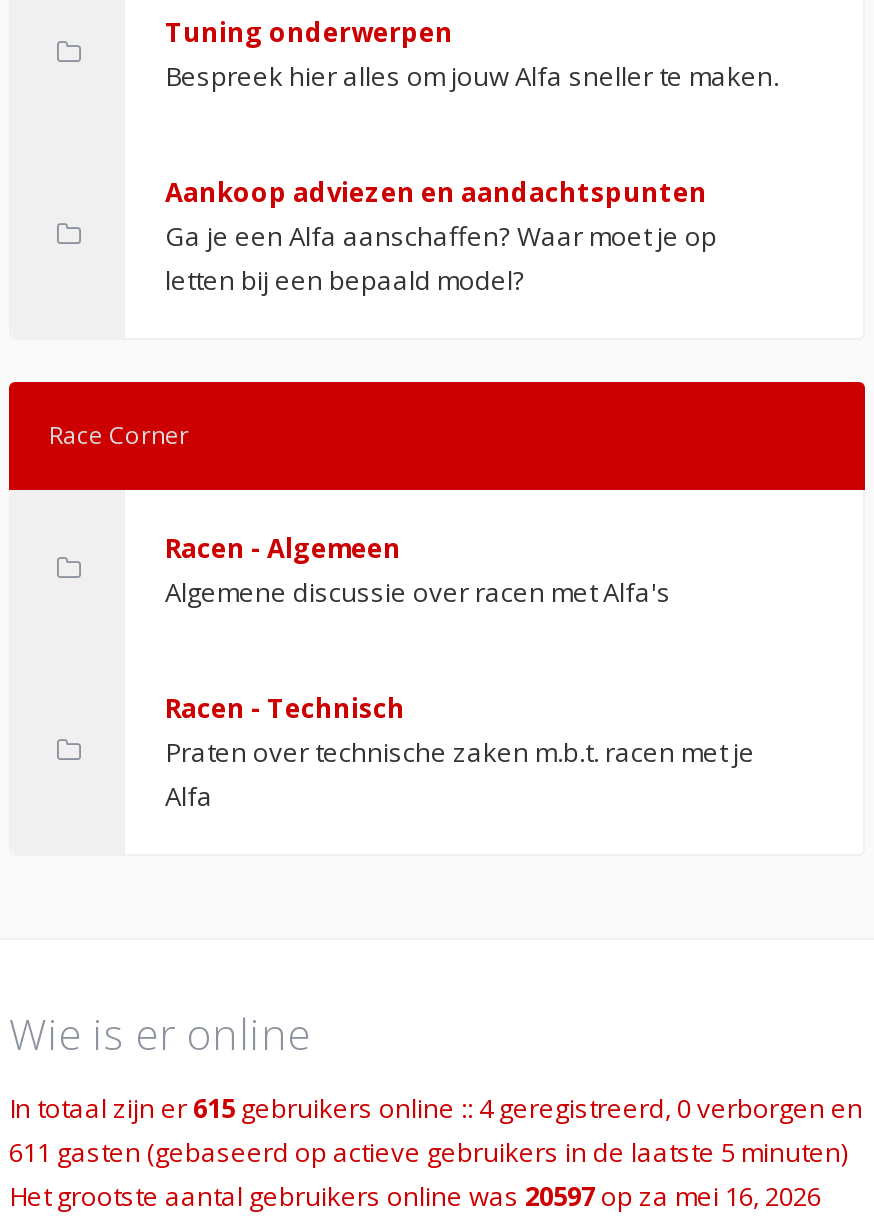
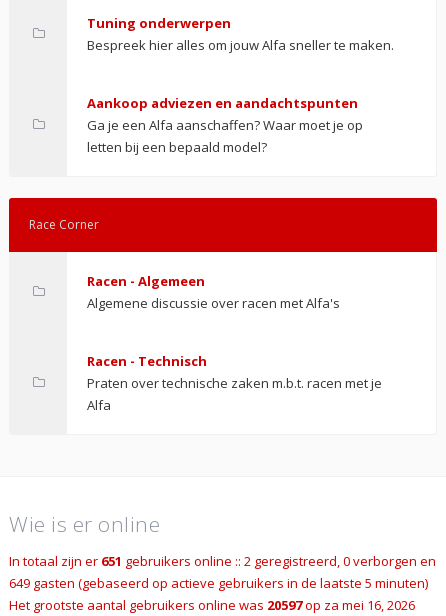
- In totaal zijn er 615 gebruikers online :: 4 geregistreerd, 0 verborgen en
+ In totaal zijn er 651 gebruikers online :: 2 geregistreerd, 0 verborgen en

- 611 gasten (gebaseerd op actieve gebruikers in de laatste 5 minuten)
+ 649 gasten (gebaseerd op actieve gebruikers in de laatste 5 minuten)
